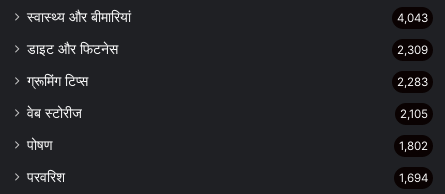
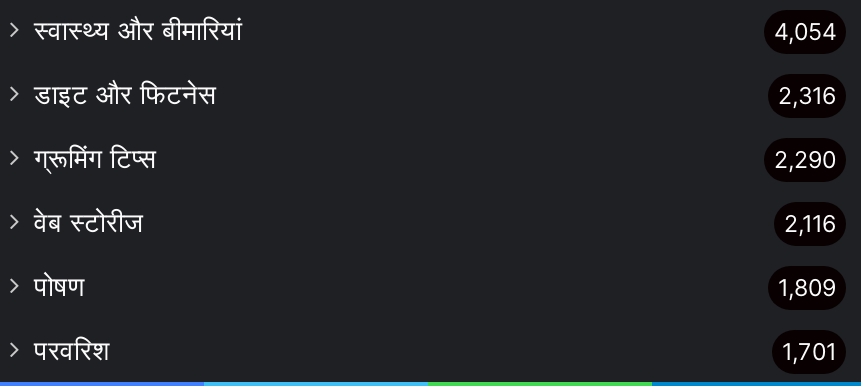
- 4,043
+ 4,054

- 2,309
+ 2,316

- 2,283
+ 2,290

- 2,105
+ 2,116

- 1,802
+ 1,809

- 1,694
+ 1,701
